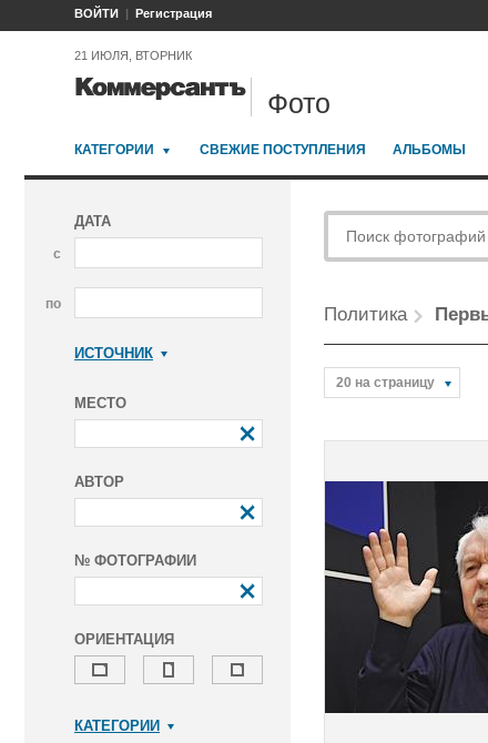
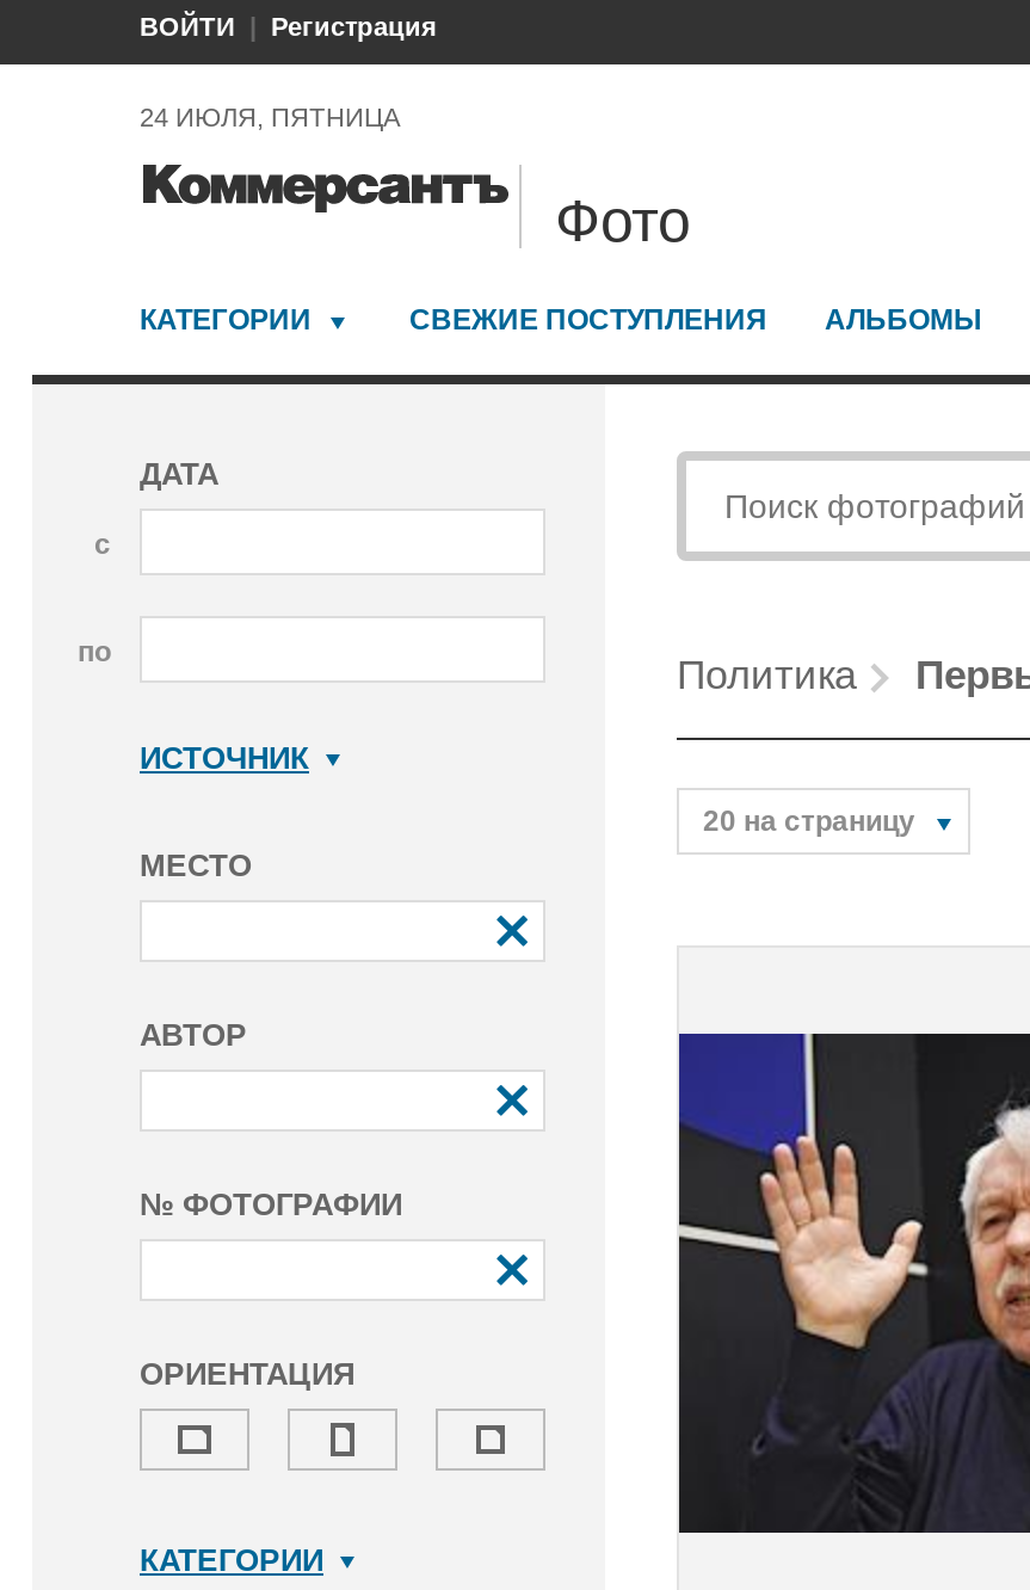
- 21 ИЮЛЯ, ВТОРНИК
+ 24 ИЮЛЯ, ПЯТНИЦА
